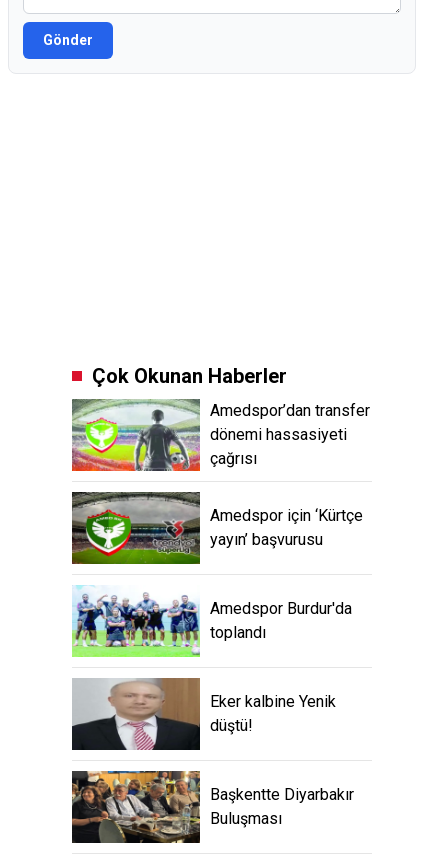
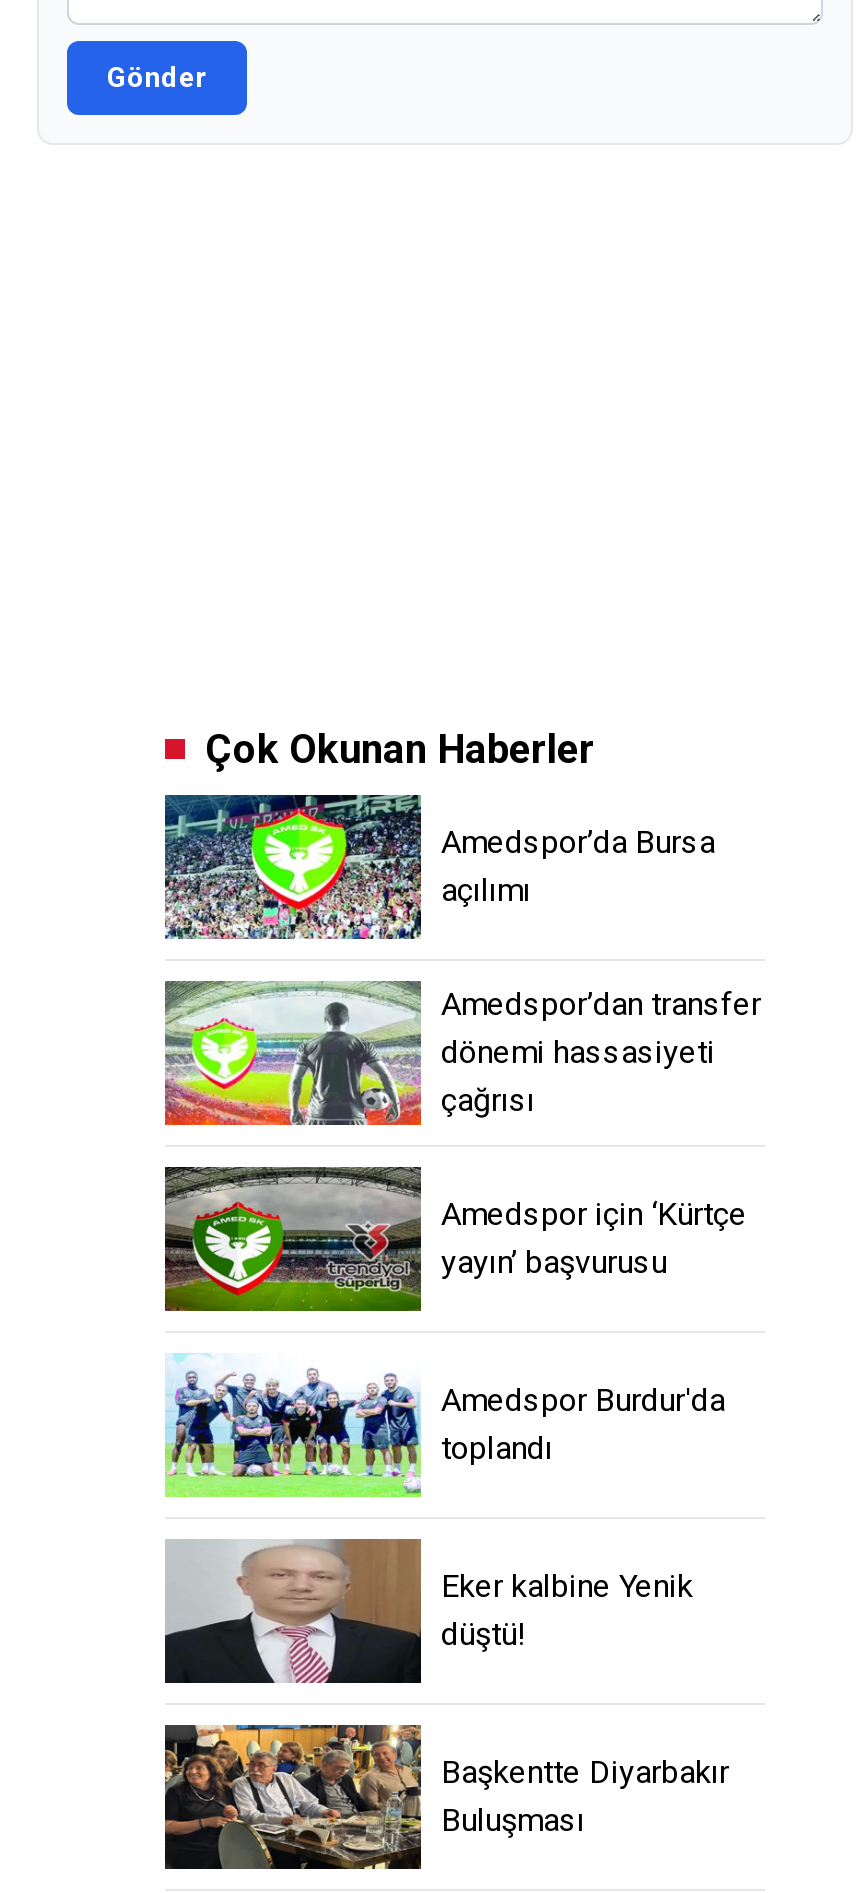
+ [image]
+ Amedspor’da Bursa
+ açılımı
